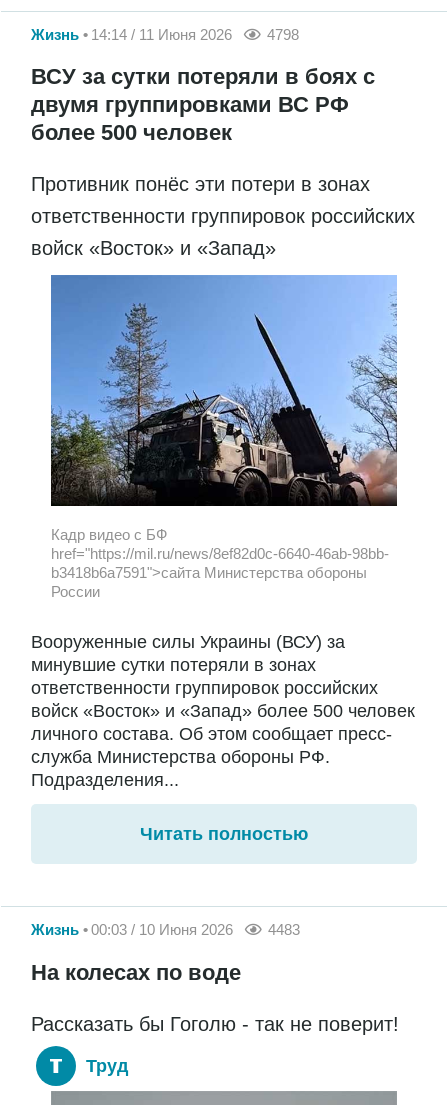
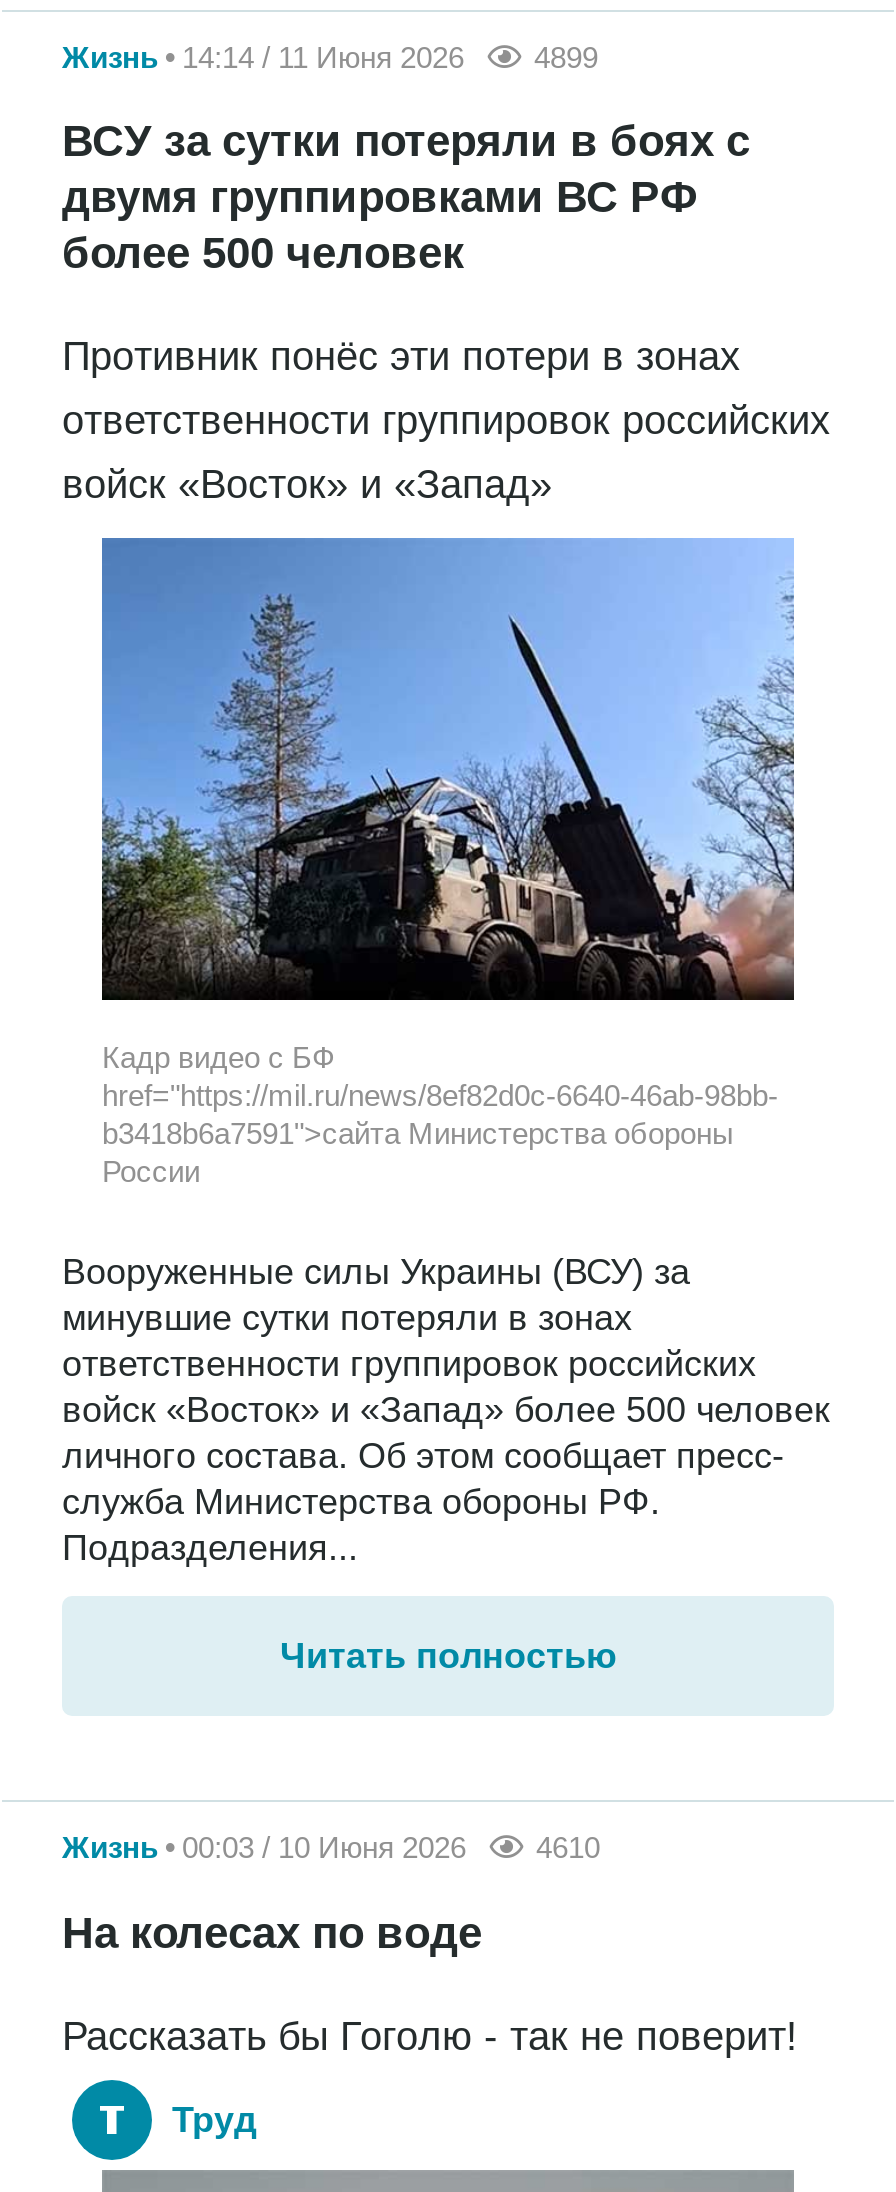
- 4798
+ 4899

- 4483
+ 4610
